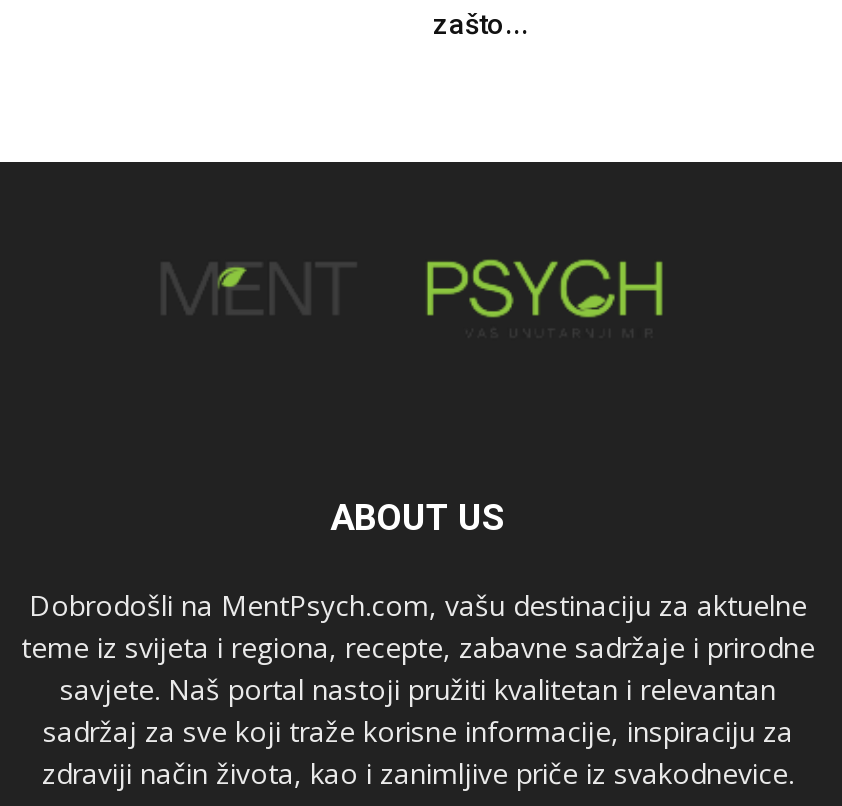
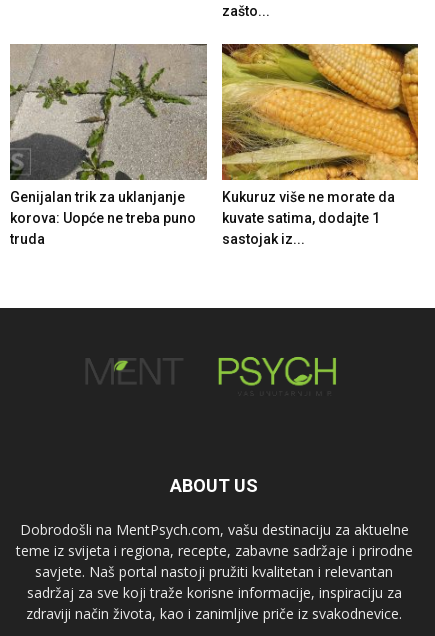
+ [image]
+ Genijalan trik za uklanjanje
+ korova: Uopće ne treba puno
+ truda

+ [image]
+ Kukuruz više ne morate da
+ kuvate satima, dodajte 1
+ sastojak iz...
